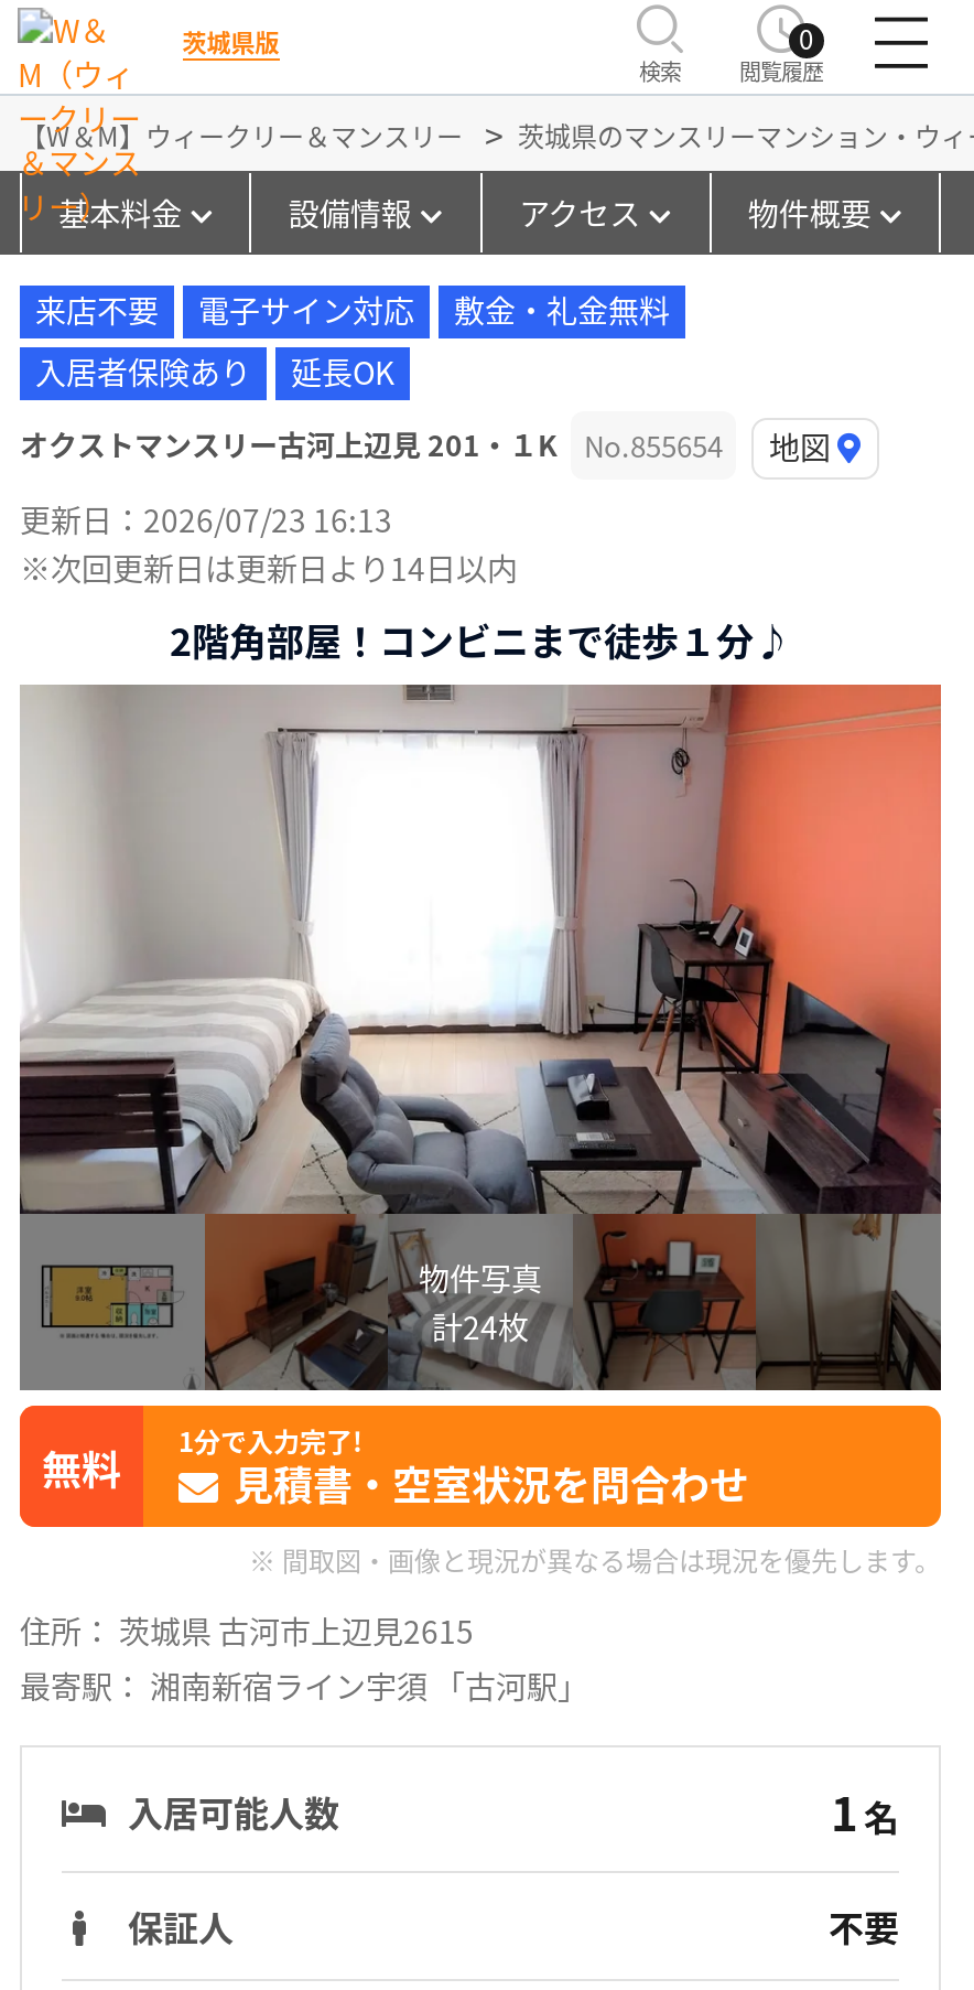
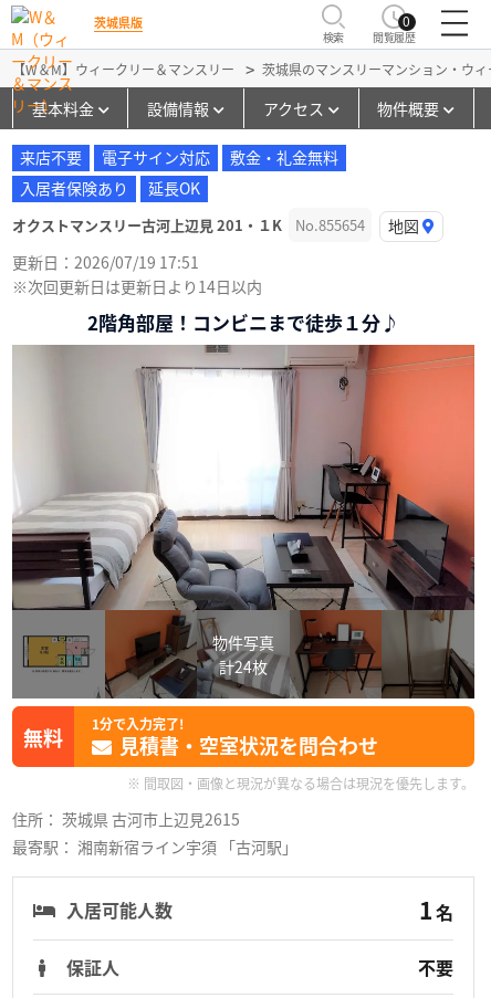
- 更新日：2026/07/23 16:13
+ 更新日：2026/07/19 17:51
